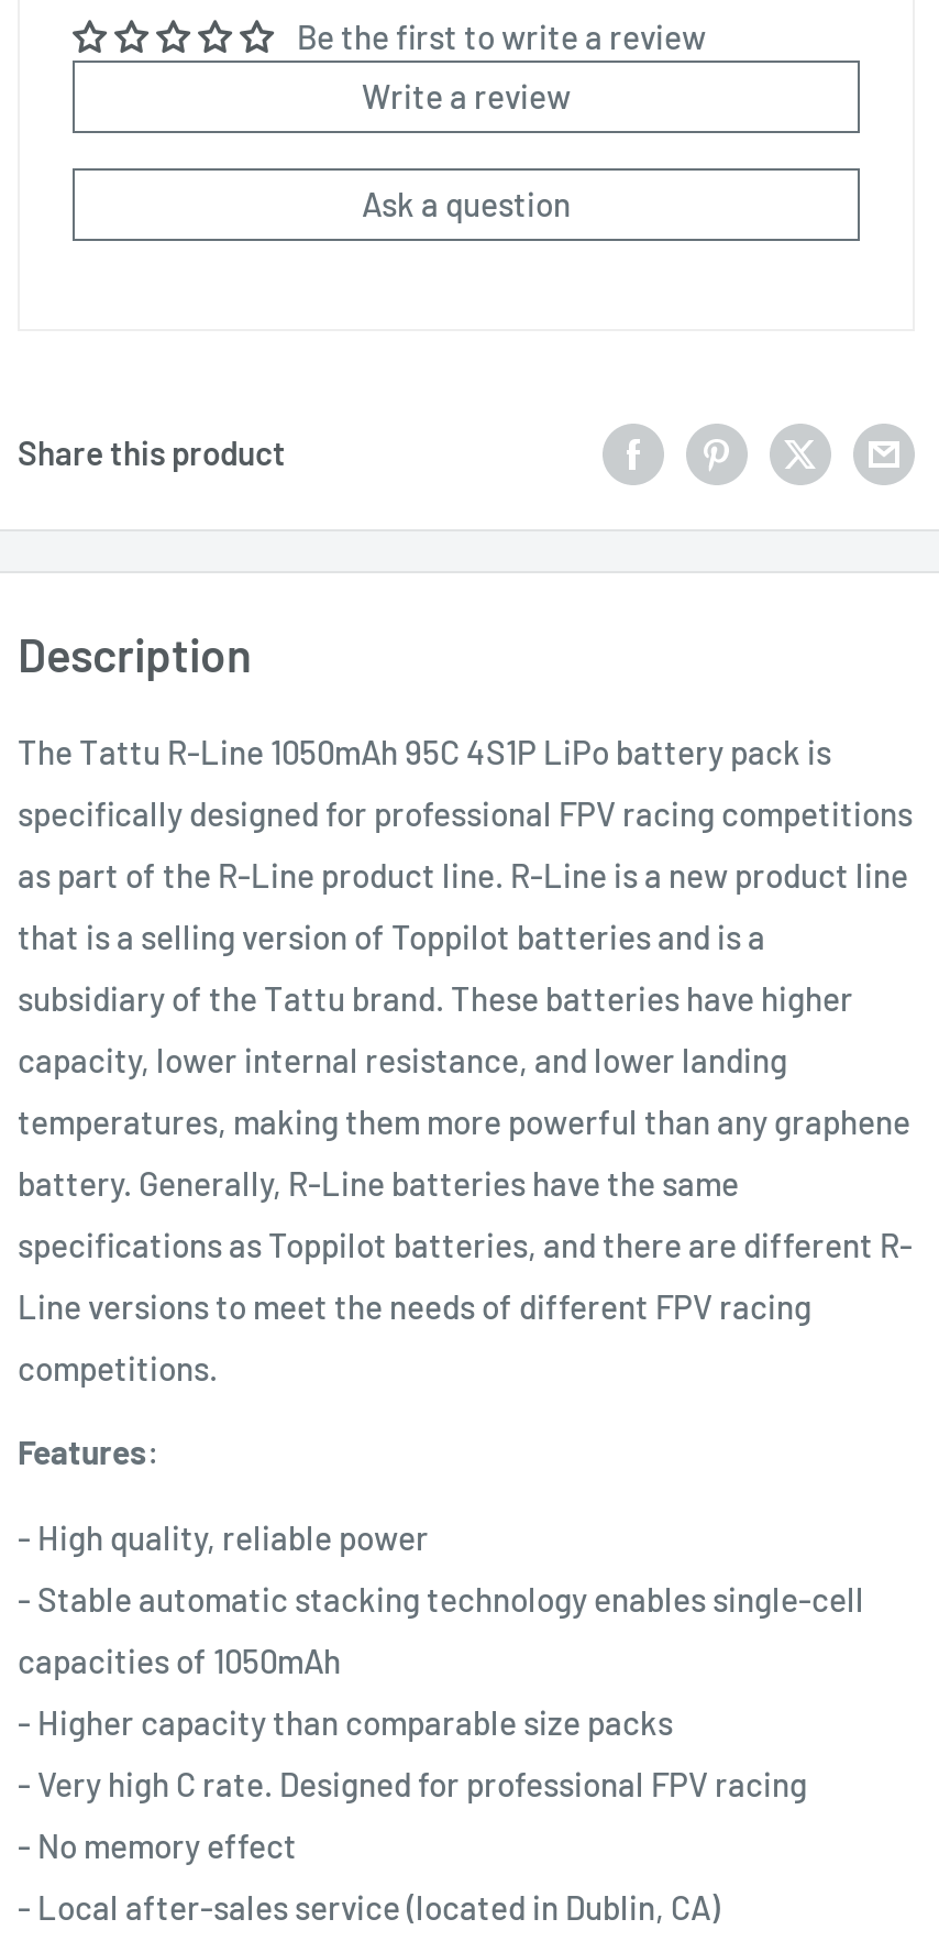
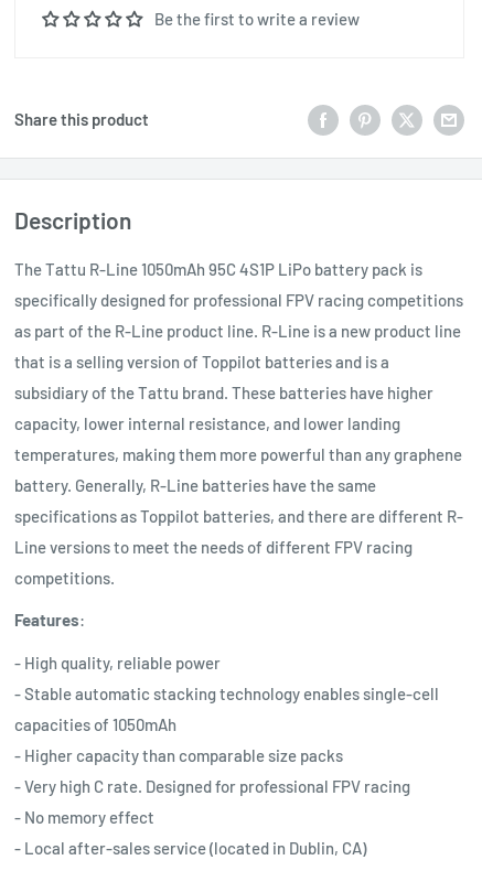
- Write a review
- Ask a question
